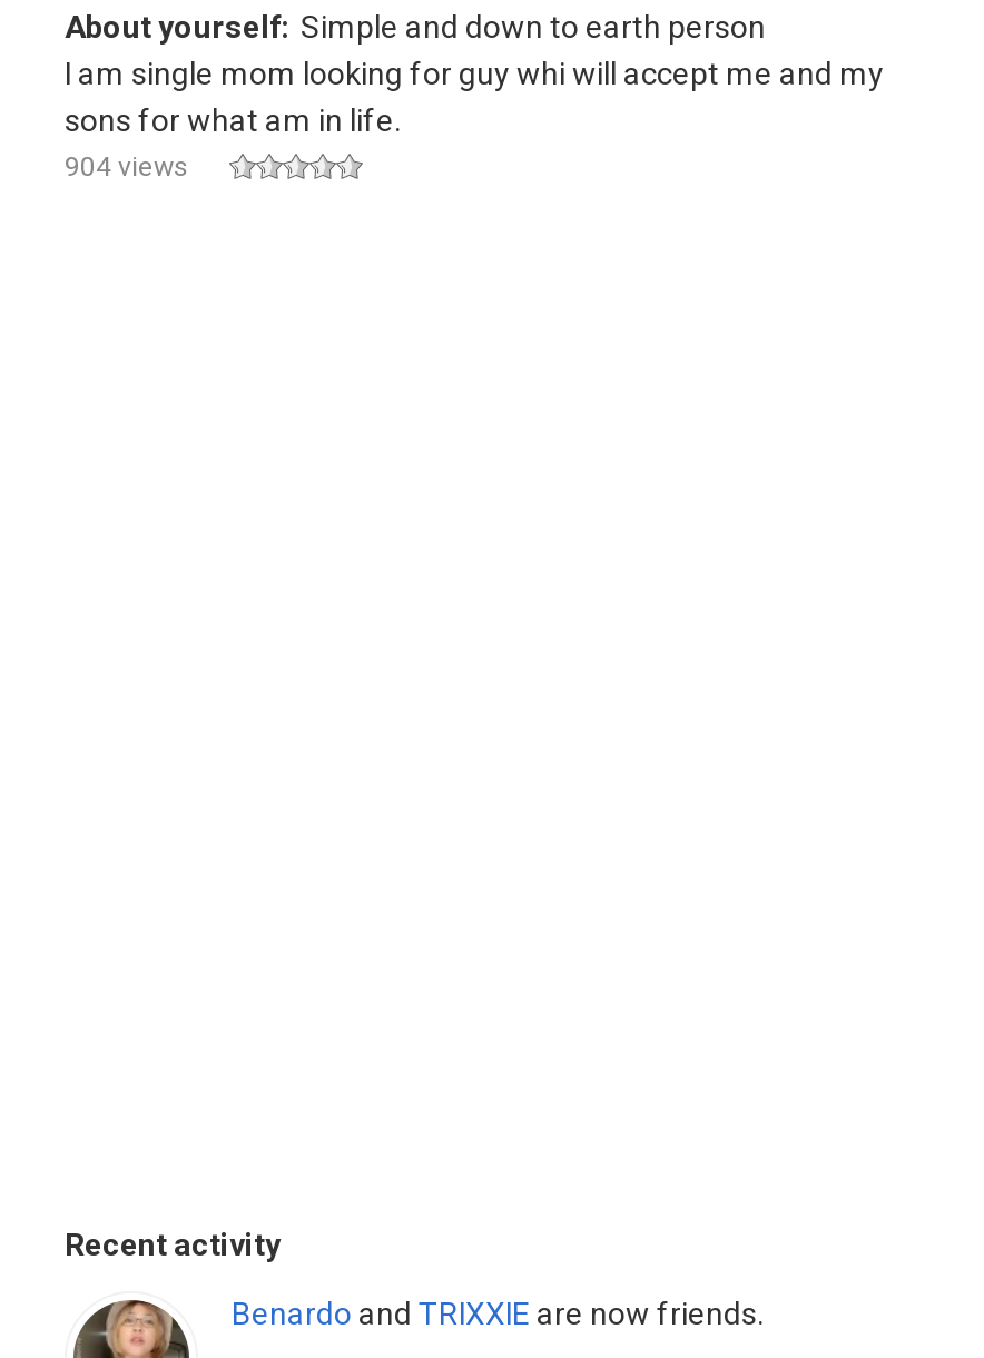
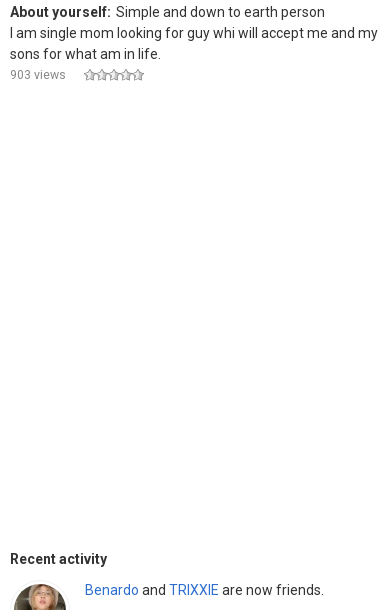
- 904 views
+ 903 views
